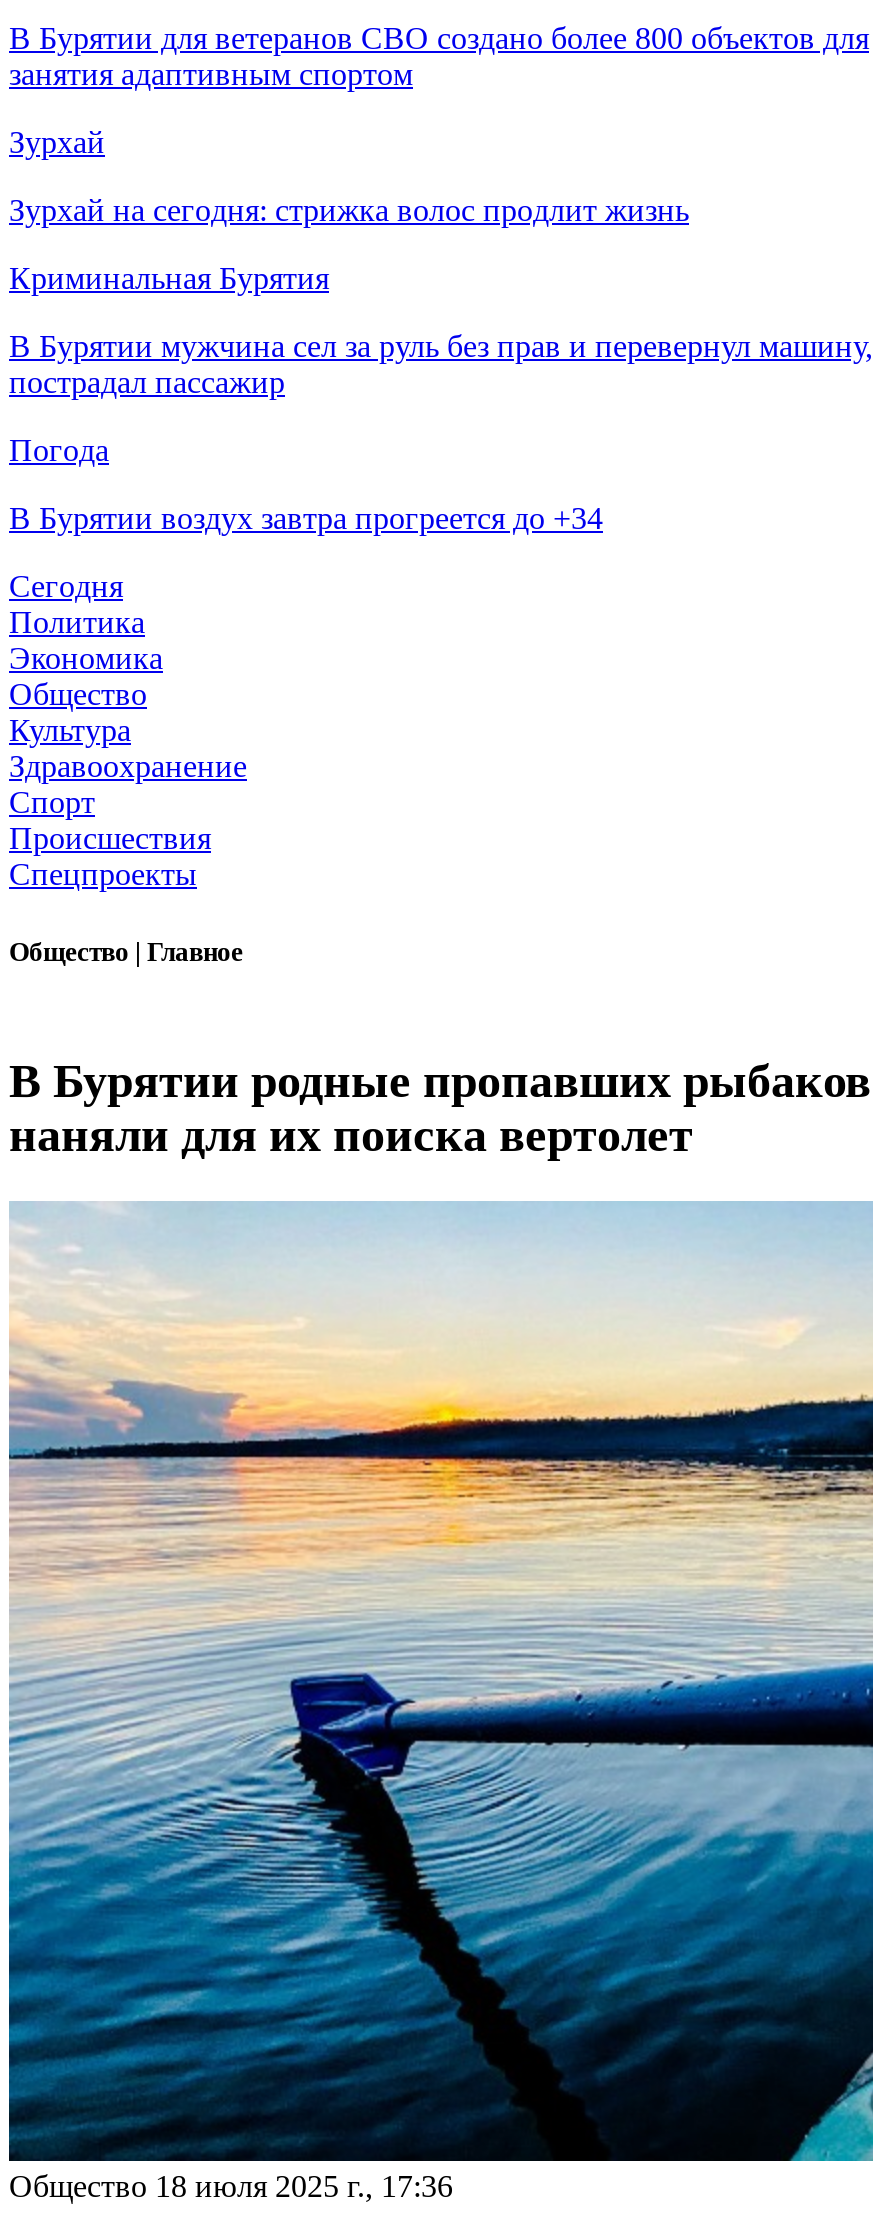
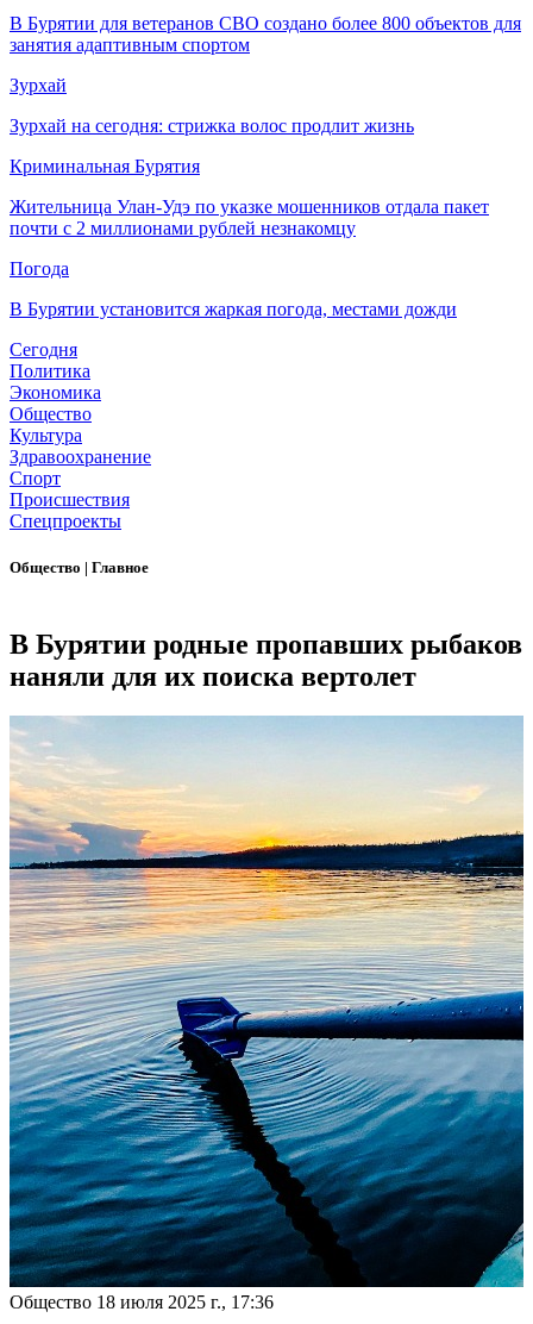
- В Бурятии мужчина сел за руль без прав и перевернул машину,
- пострадал пассажир
+ Жительница Улан-Удэ по указке мошенников отдала пакет
+ почти с 2 миллионами рублей незнакомцу

- В Бурятии воздух завтра прогреется до +34
+ В Бурятии установится жаркая погода, местами дожди
